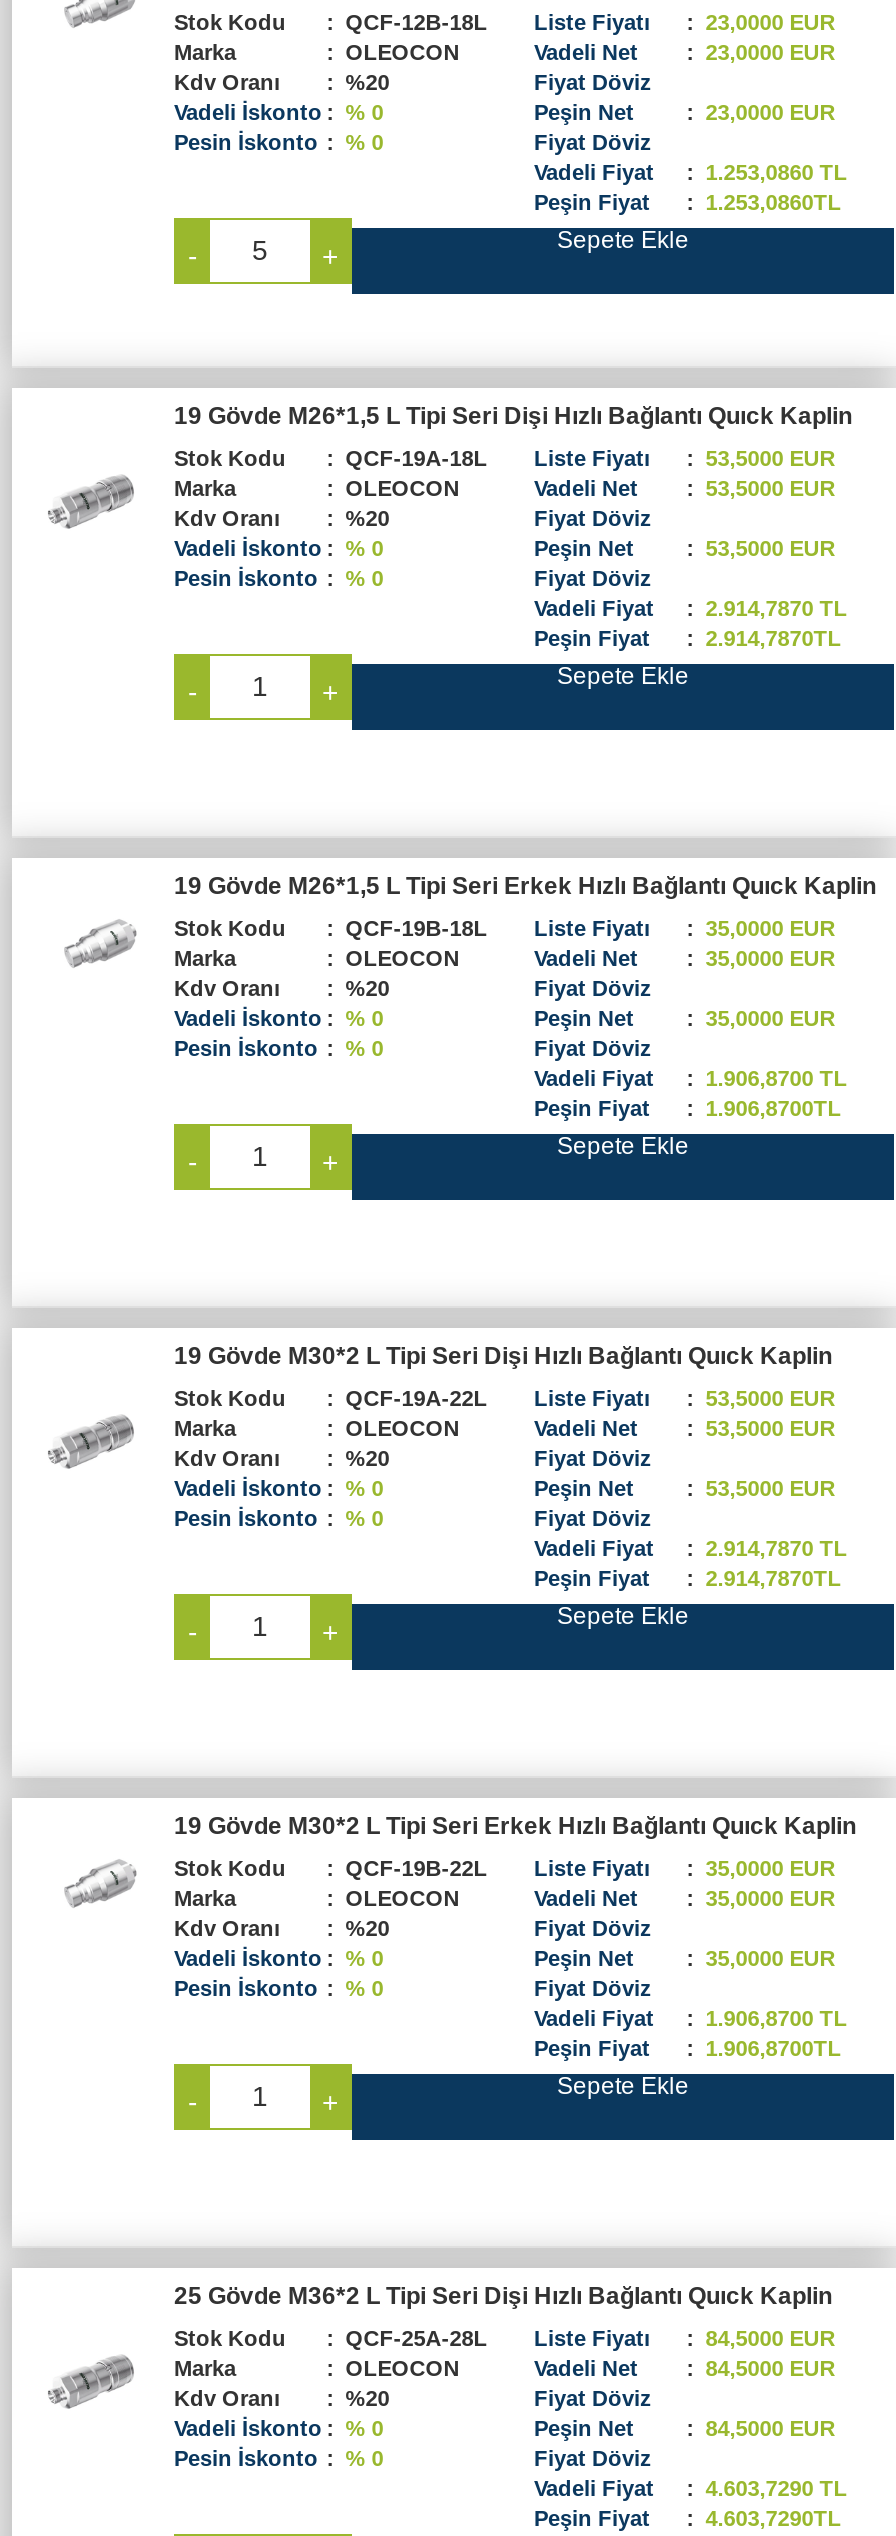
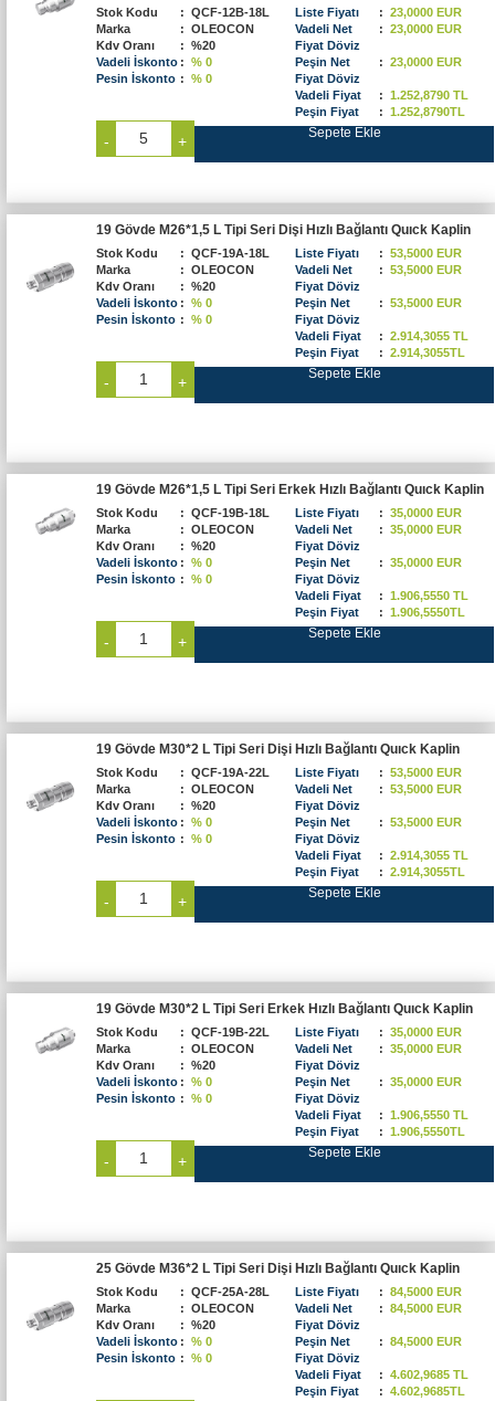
- Vadeli Fiyat : 1.253,0860 TL
+ Vadeli Fiyat : 1.252,8790 TL

- Peşin Fiyat : 1.253,0860TL
+ Peşin Fiyat : 1.252,8790TL

- Vadeli Fiyat : 2.914,7870 TL
+ Vadeli Fiyat : 2.914,3055 TL

- Peşin Fiyat : 2.914,7870TL
+ Peşin Fiyat : 2.914,3055TL

- Vadeli Fiyat : 1.906,8700 TL
+ Vadeli Fiyat : 1.906,5550 TL

- Peşin Fiyat : 1.906,8700TL
+ Peşin Fiyat : 1.906,5550TL

- Vadeli Fiyat : 2.914,7870 TL
+ Vadeli Fiyat : 2.914,3055 TL

- Peşin Fiyat : 2.914,7870TL
+ Peşin Fiyat : 2.914,3055TL

- Vadeli Fiyat : 1.906,8700 TL
+ Vadeli Fiyat : 1.906,5550 TL

- Peşin Fiyat : 1.906,8700TL
+ Peşin Fiyat : 1.906,5550TL

- Vadeli Fiyat : 4.603,7290 TL
+ Vadeli Fiyat : 4.602,9685 TL

- Peşin Fiyat : 4.603,7290TL
+ Peşin Fiyat : 4.602,9685TL
